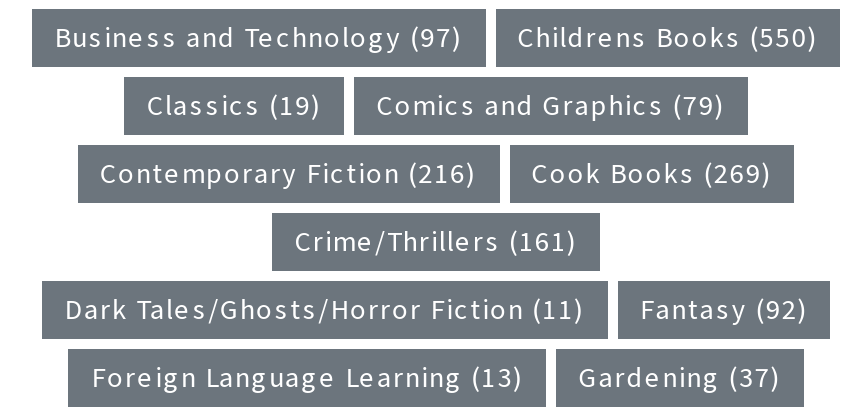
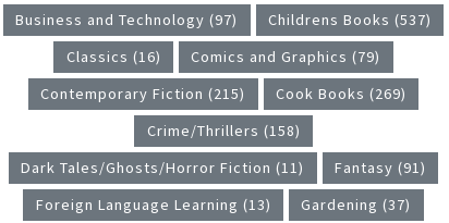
- Childrens Books (550)
+ Childrens Books (537)

- Classics (19) Comics and Graphics (79)
+ Classics (16) Comics and Graphics (79)

- Contemporary Fiction (216)
+ Contemporary Fiction (215)

- Crime/Thrillers (161)
+ Crime/Thrillers (158)

- Dark Tales/Ghosts/Horror Fiction (11) Fantasy (92)
+ Dark Tales/Ghosts/Horror Fiction (11) Fantasy (91)
